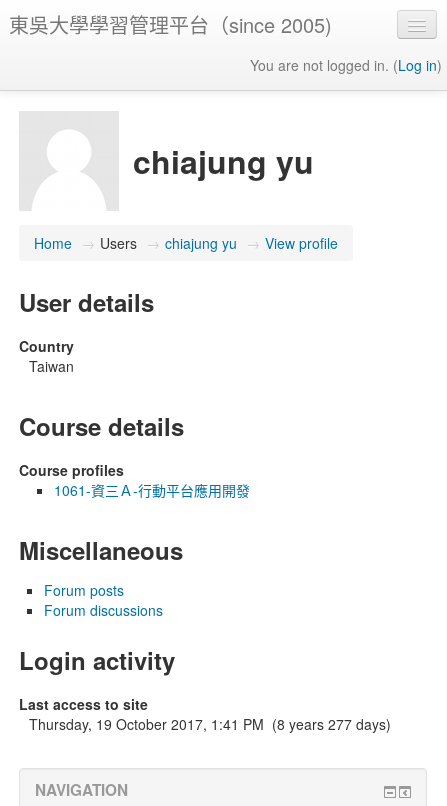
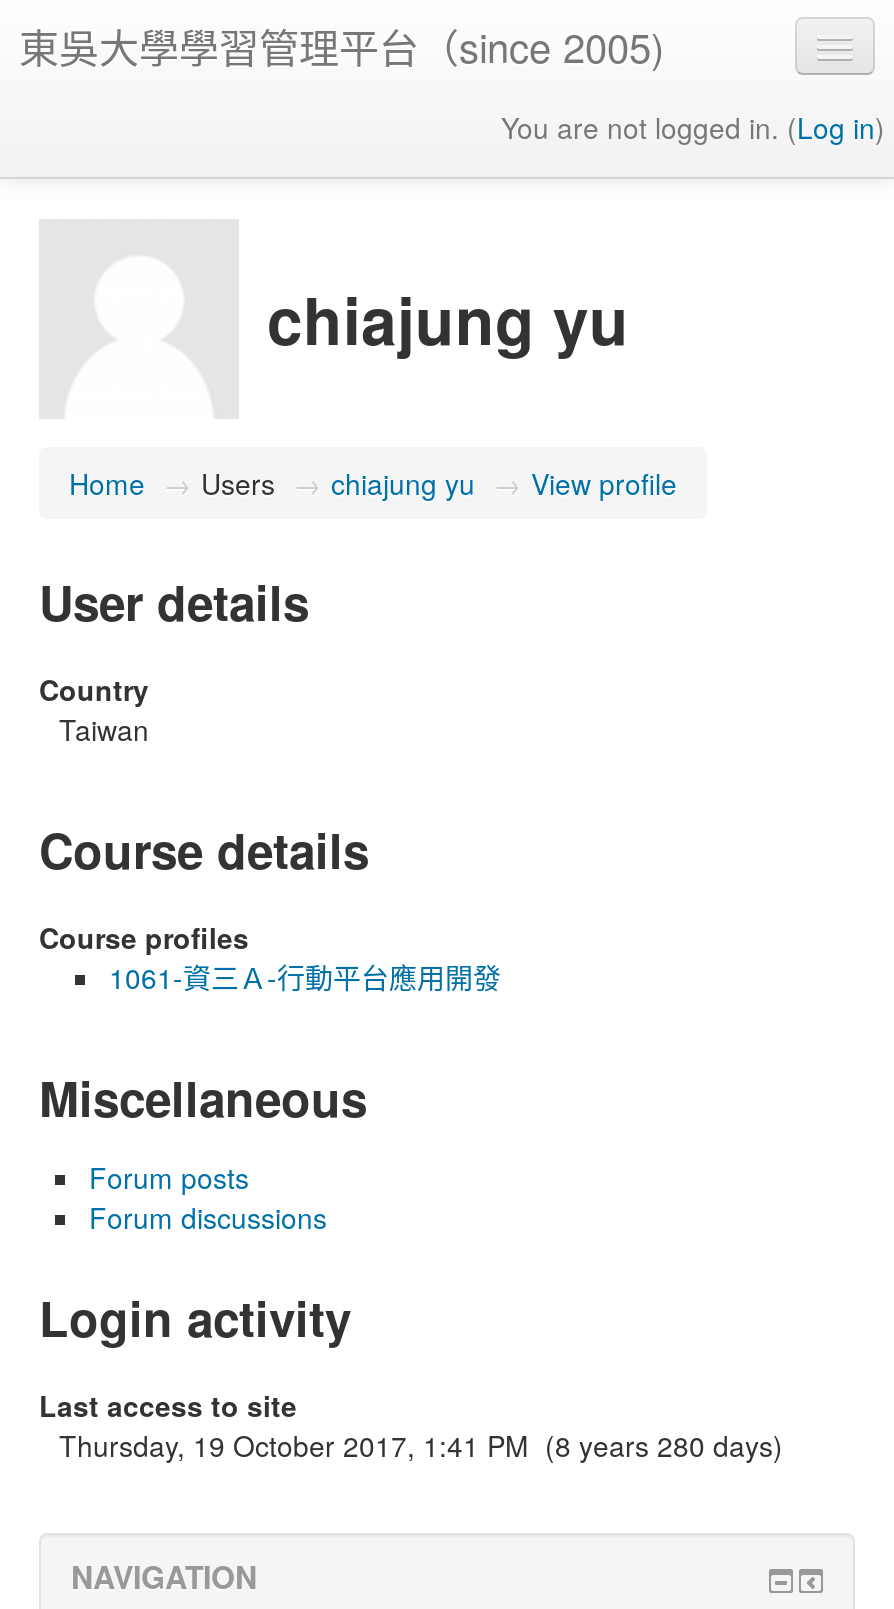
- Thursday, 19 October 2017, 1:41 PM (8 years 277 days)
+ Thursday, 19 October 2017, 1:41 PM (8 years 280 days)
